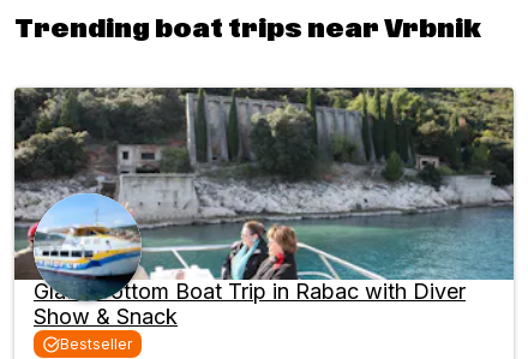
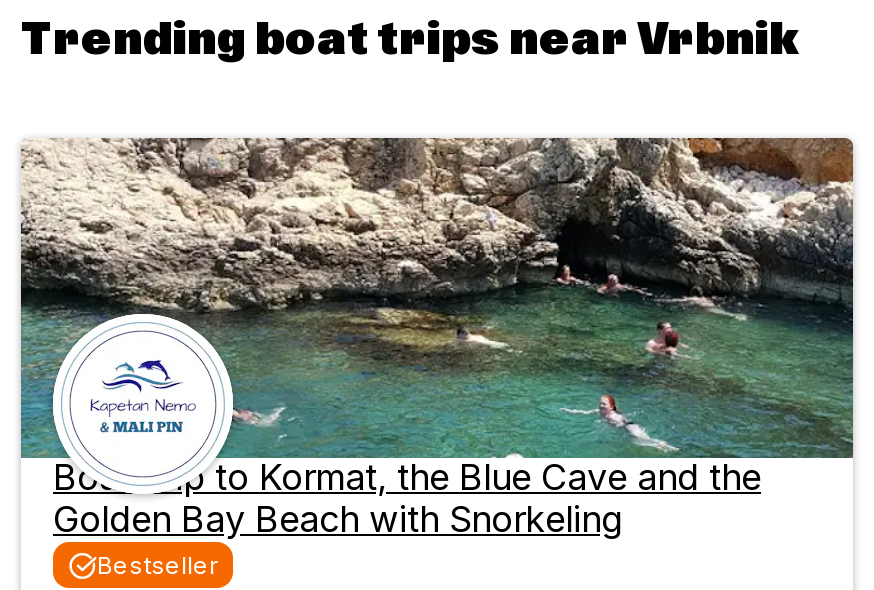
- [image]
- Glass-bottom Boat Trip in Rabac with Diver
- Show & Snack
+ [image]
+ Boat Trip to Kormat, the Blue Cave and the
+ Golden Bay Beach with Snorkeling
